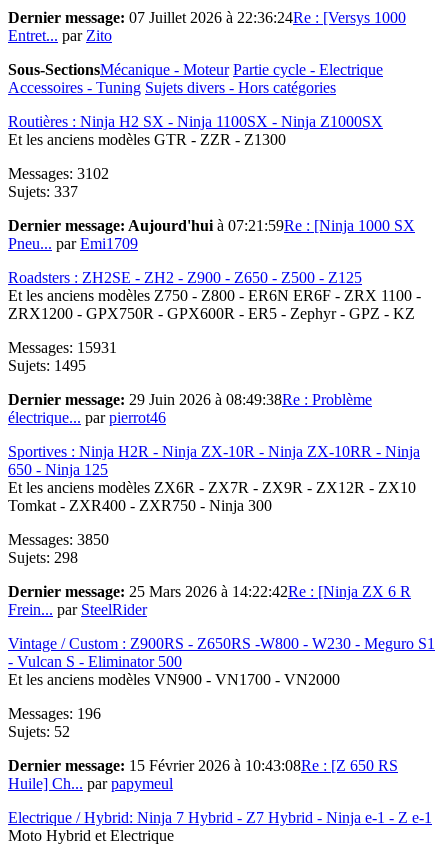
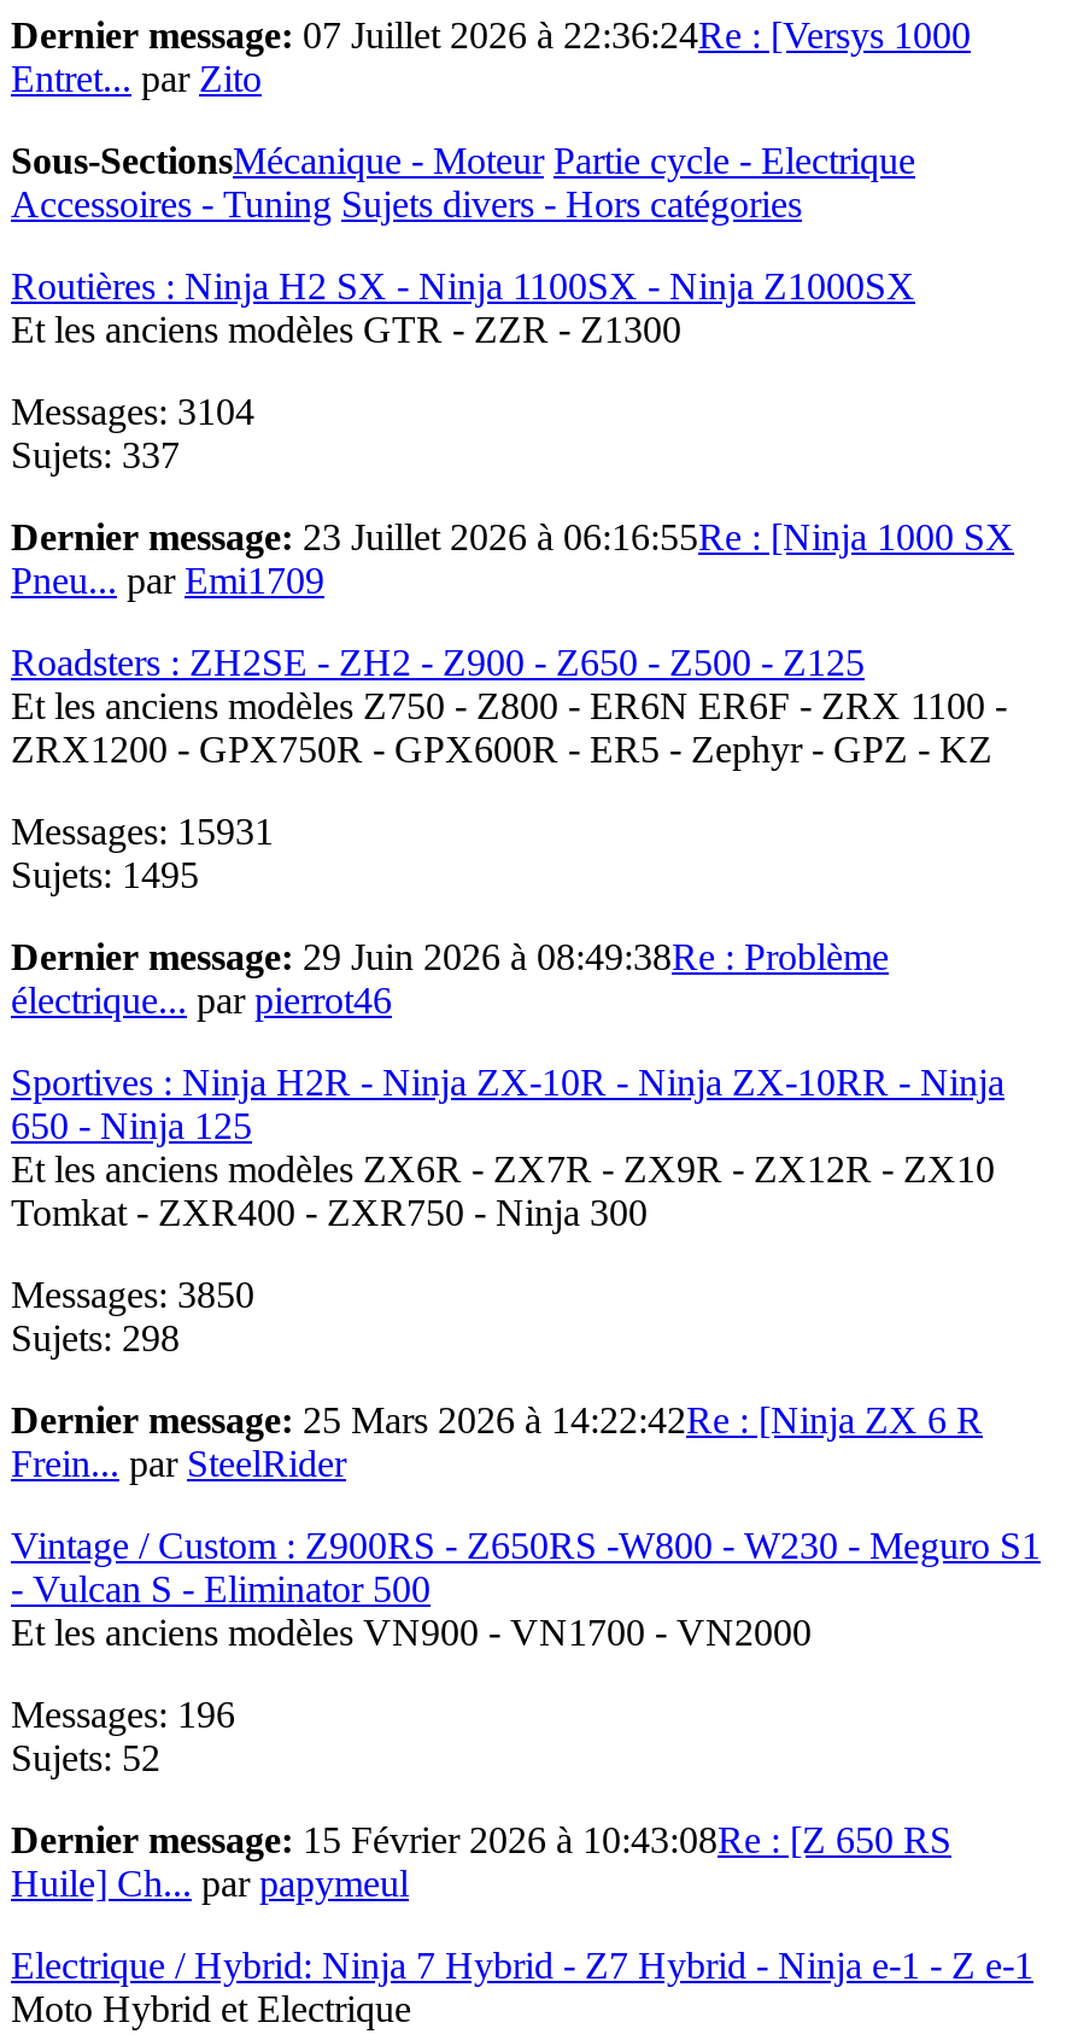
- Messages: 3102
+ Messages: 3104

- Dernier message: Aujourd'hui à 07:21:59Re : [Ninja 1000 SX
+ Dernier message: 23 Juillet 2026 à 06:16:55Re : [Ninja 1000 SX
